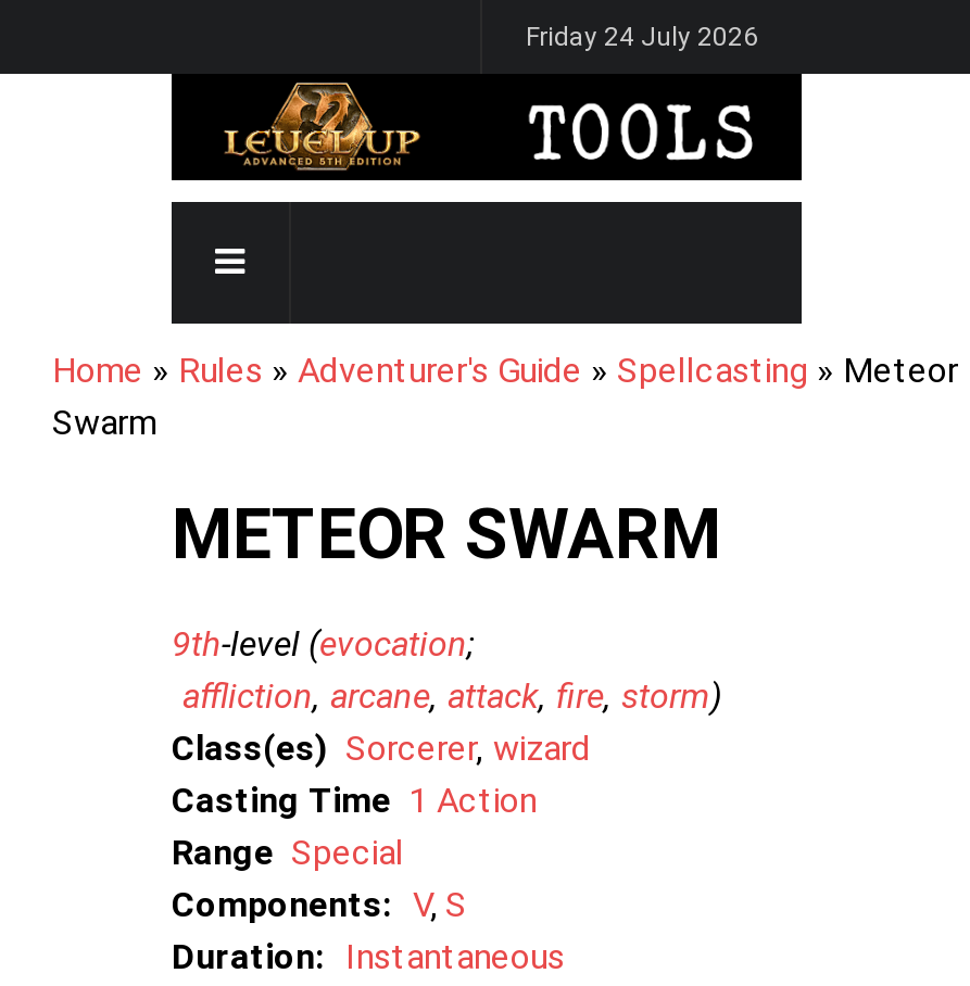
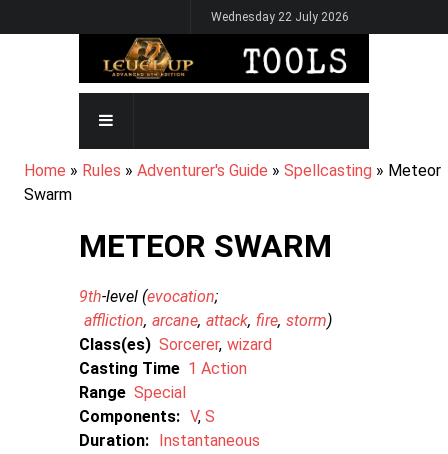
- Friday 24 July 2026
+ Wednesday 22 July 2026
